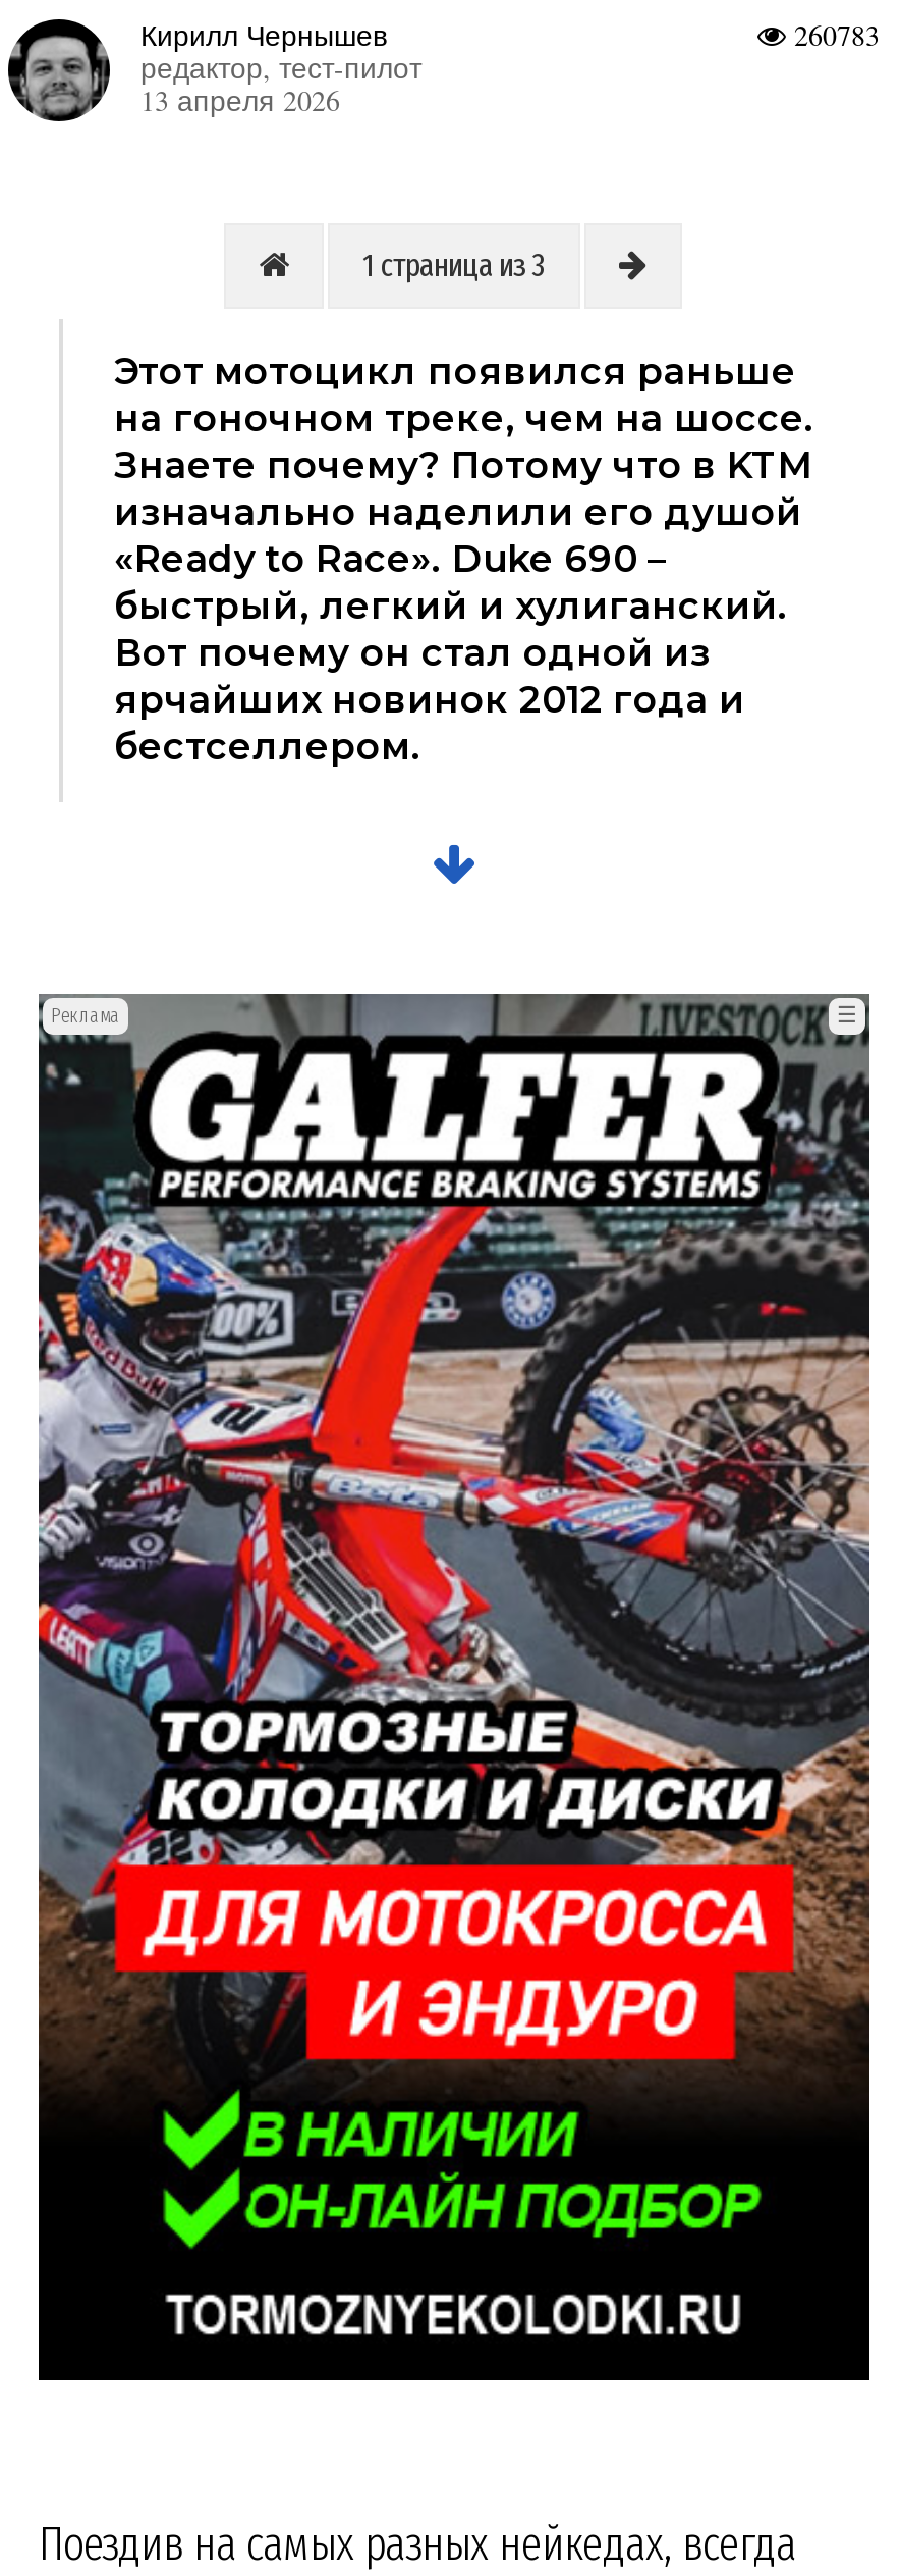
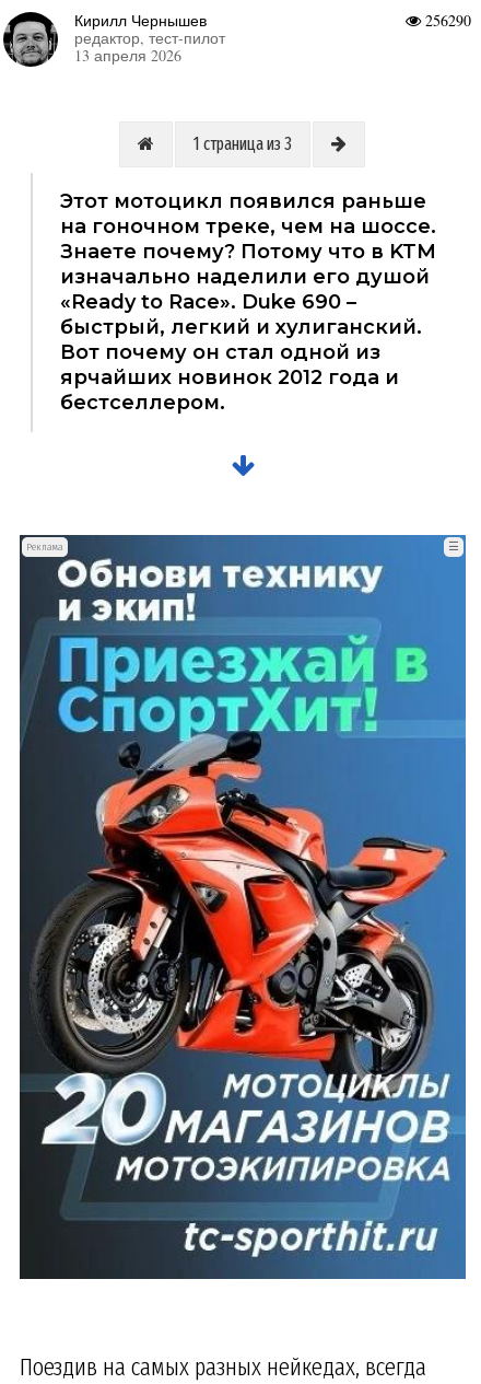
- 260783
+ 256290

- [image]
+ [image]
